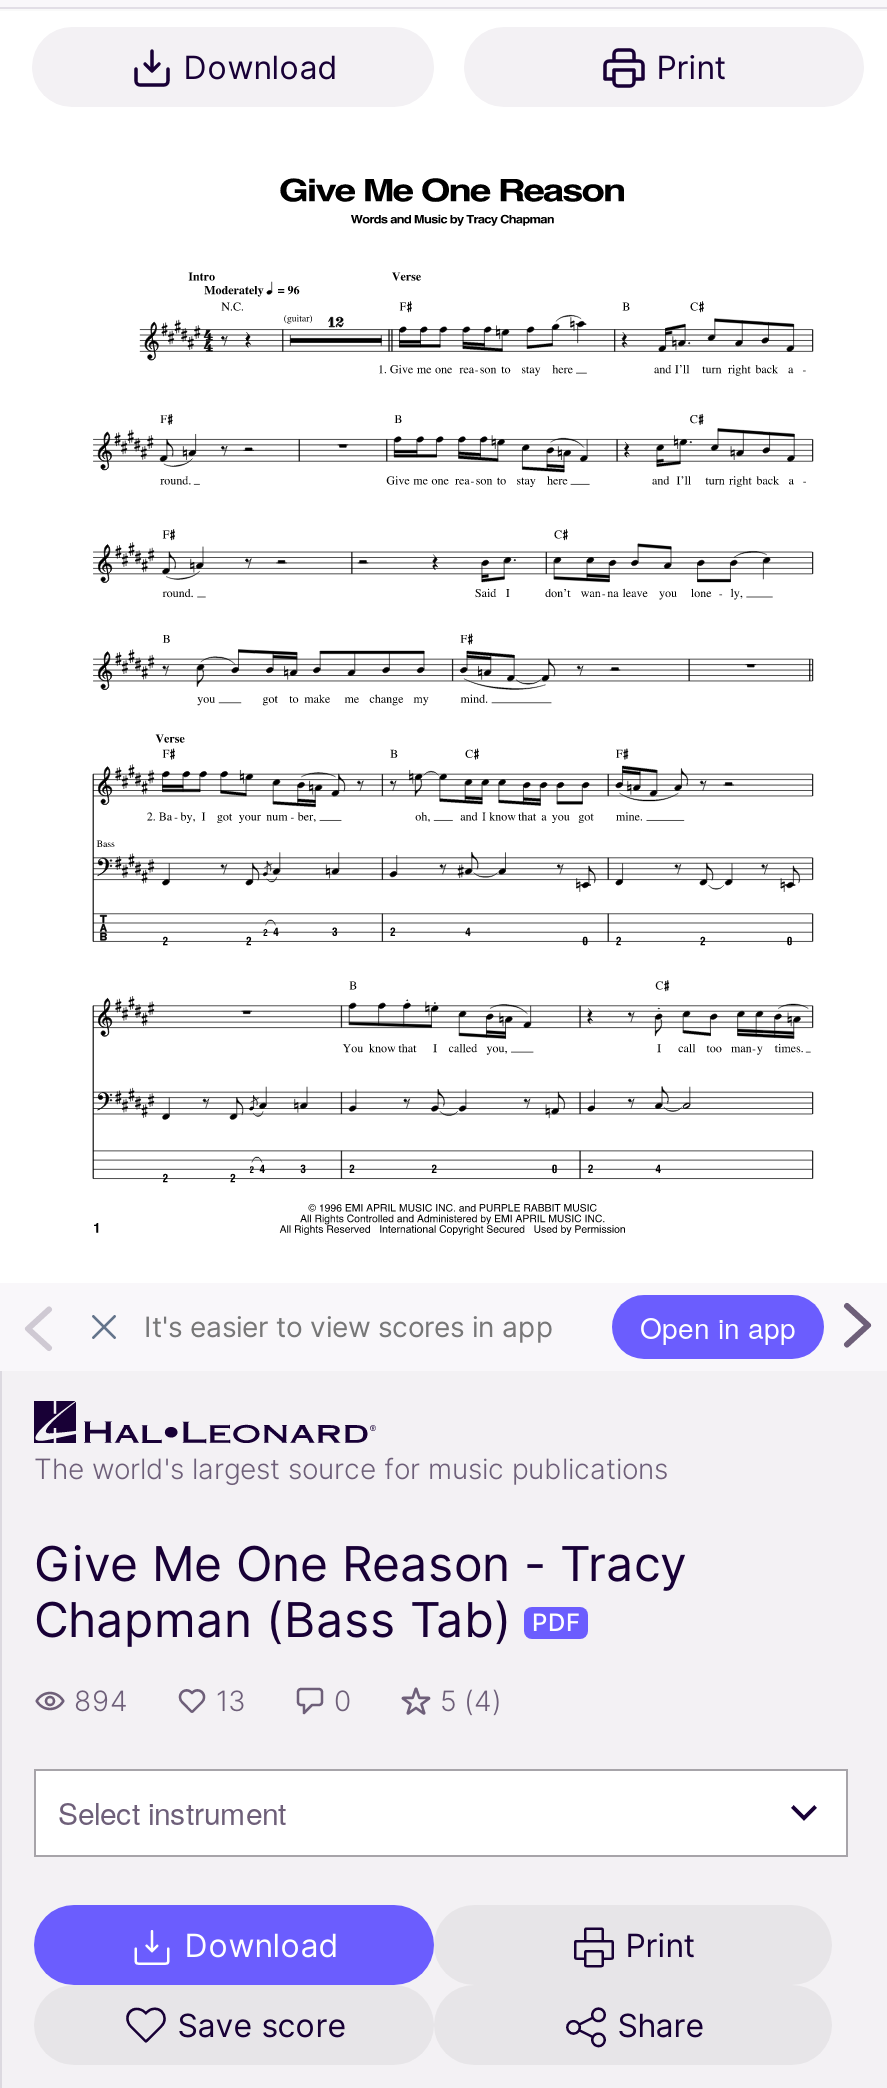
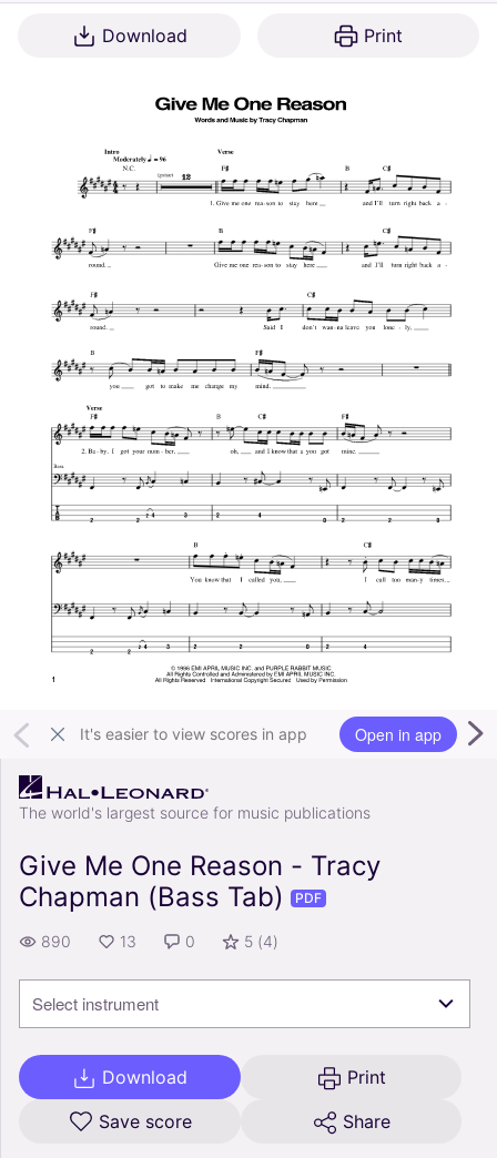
- 894
+ 890
